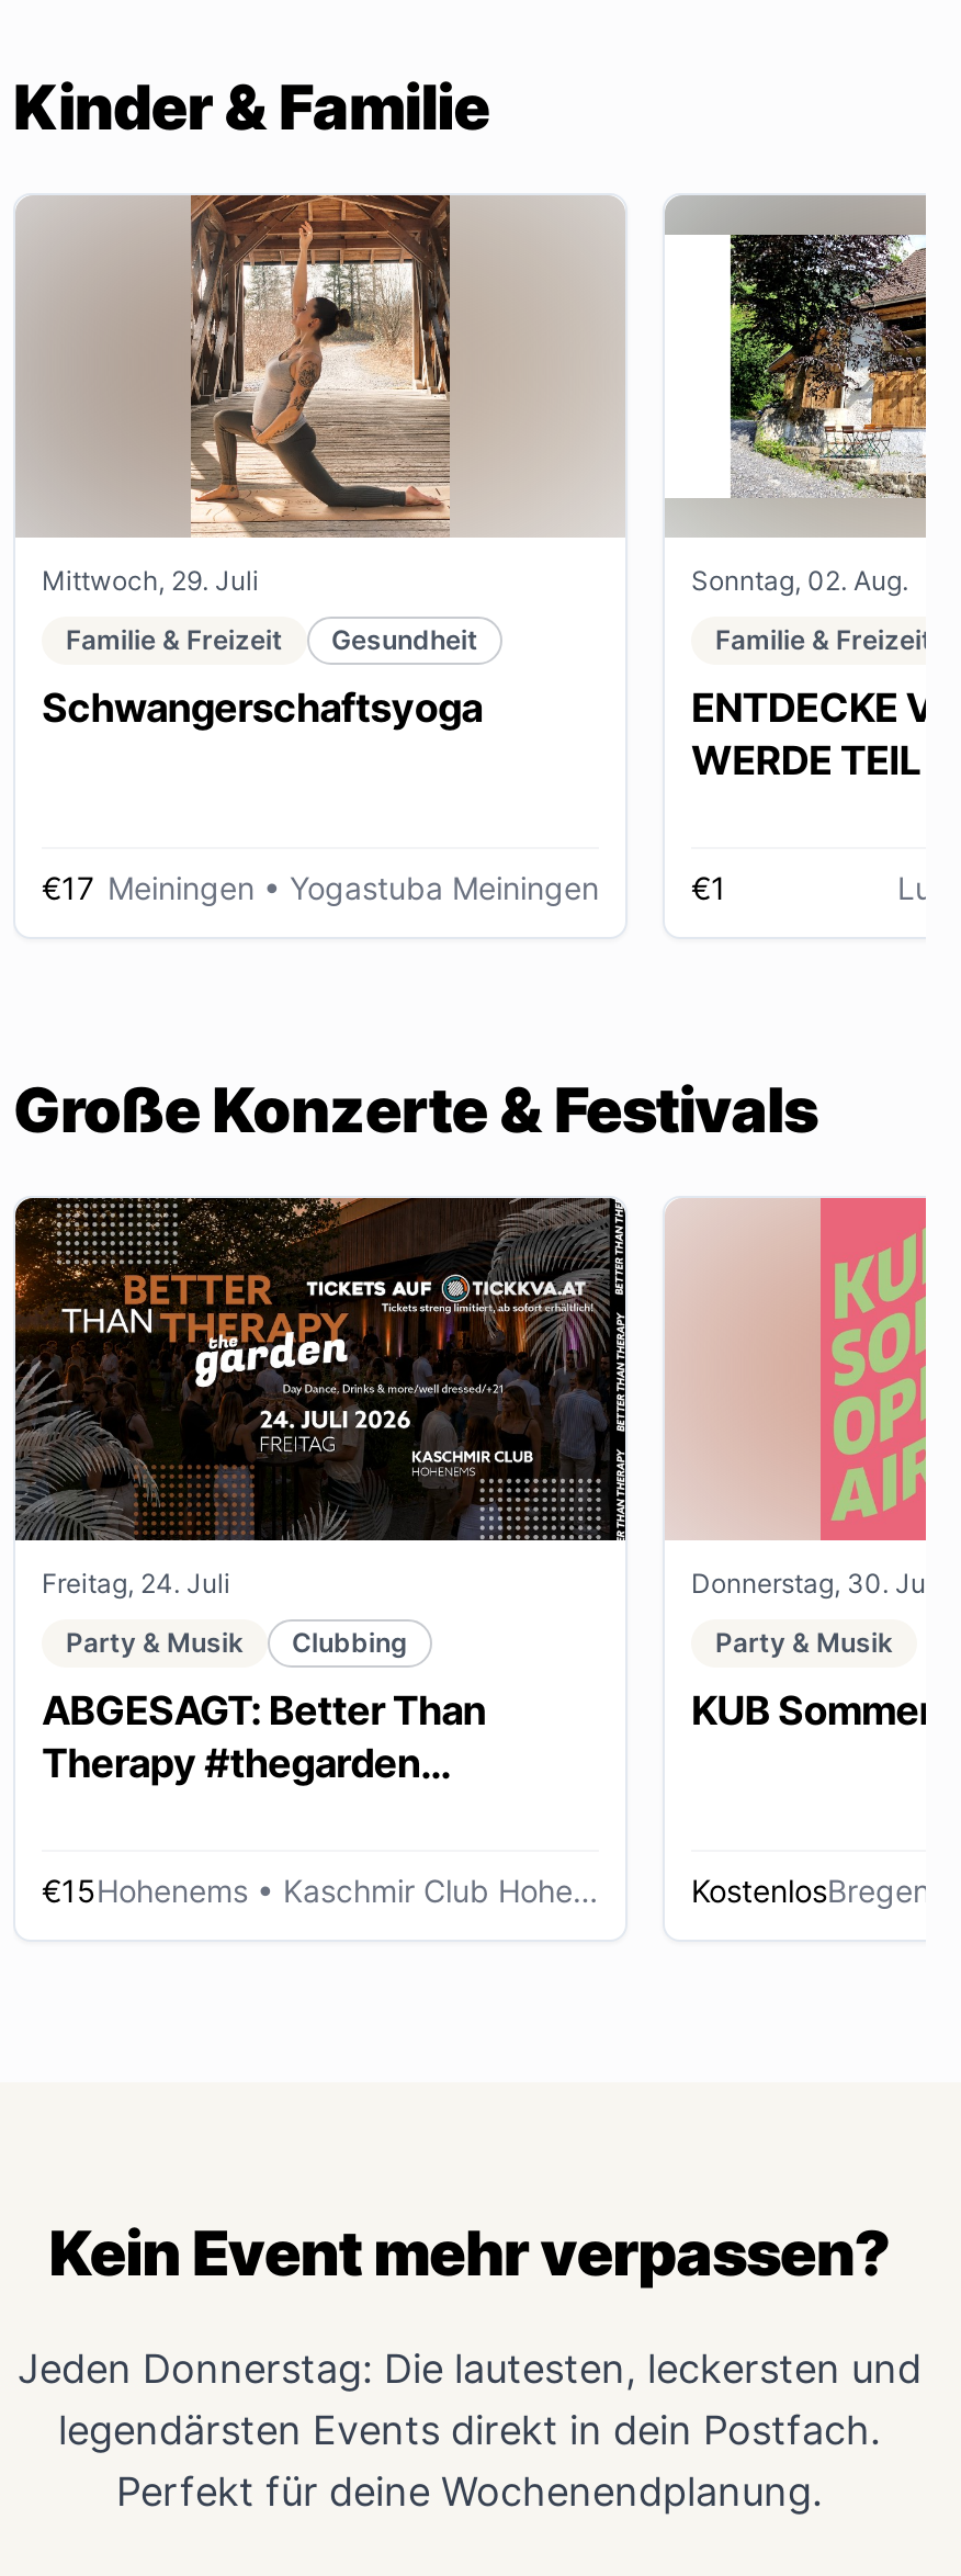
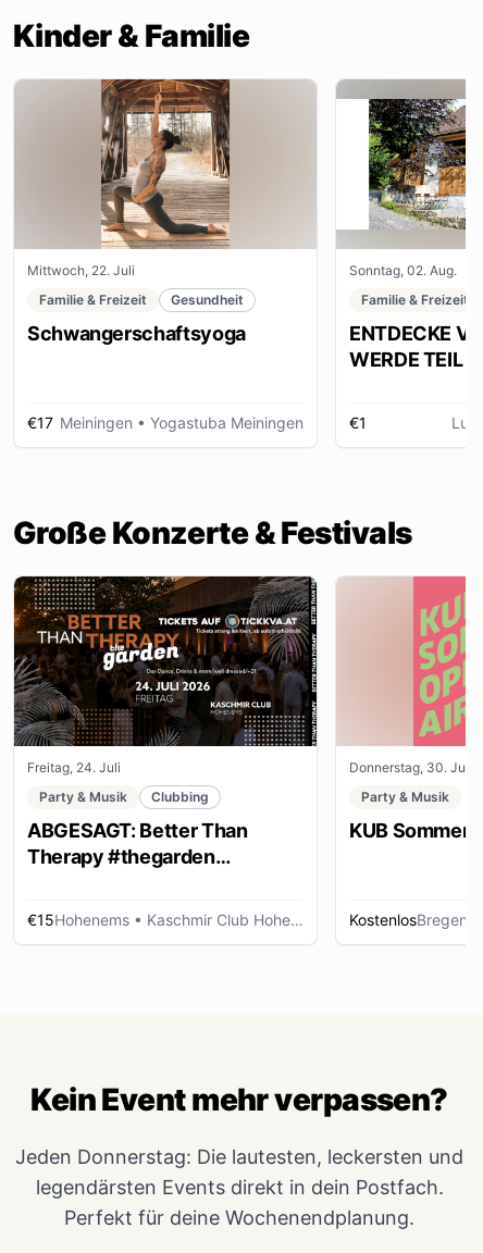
- Mittwoch, 29. Juli
+ Mittwoch, 22. Juli
